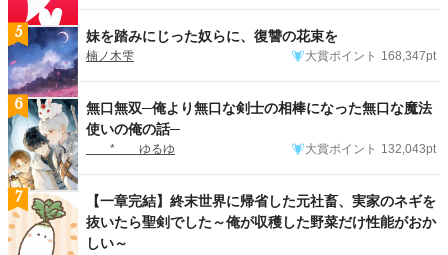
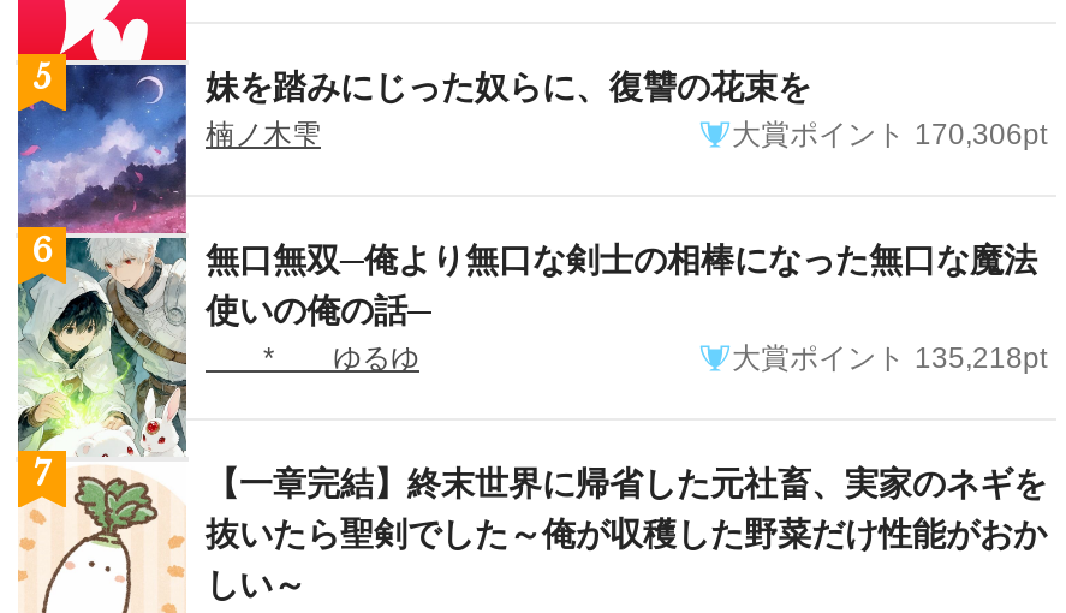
- 大賞ポイント 168,347pt
+ 大賞ポイント 170,306pt

- [image]
+ [image]

- 大賞ポイント 132,043pt
+ 大賞ポイント 135,218pt
